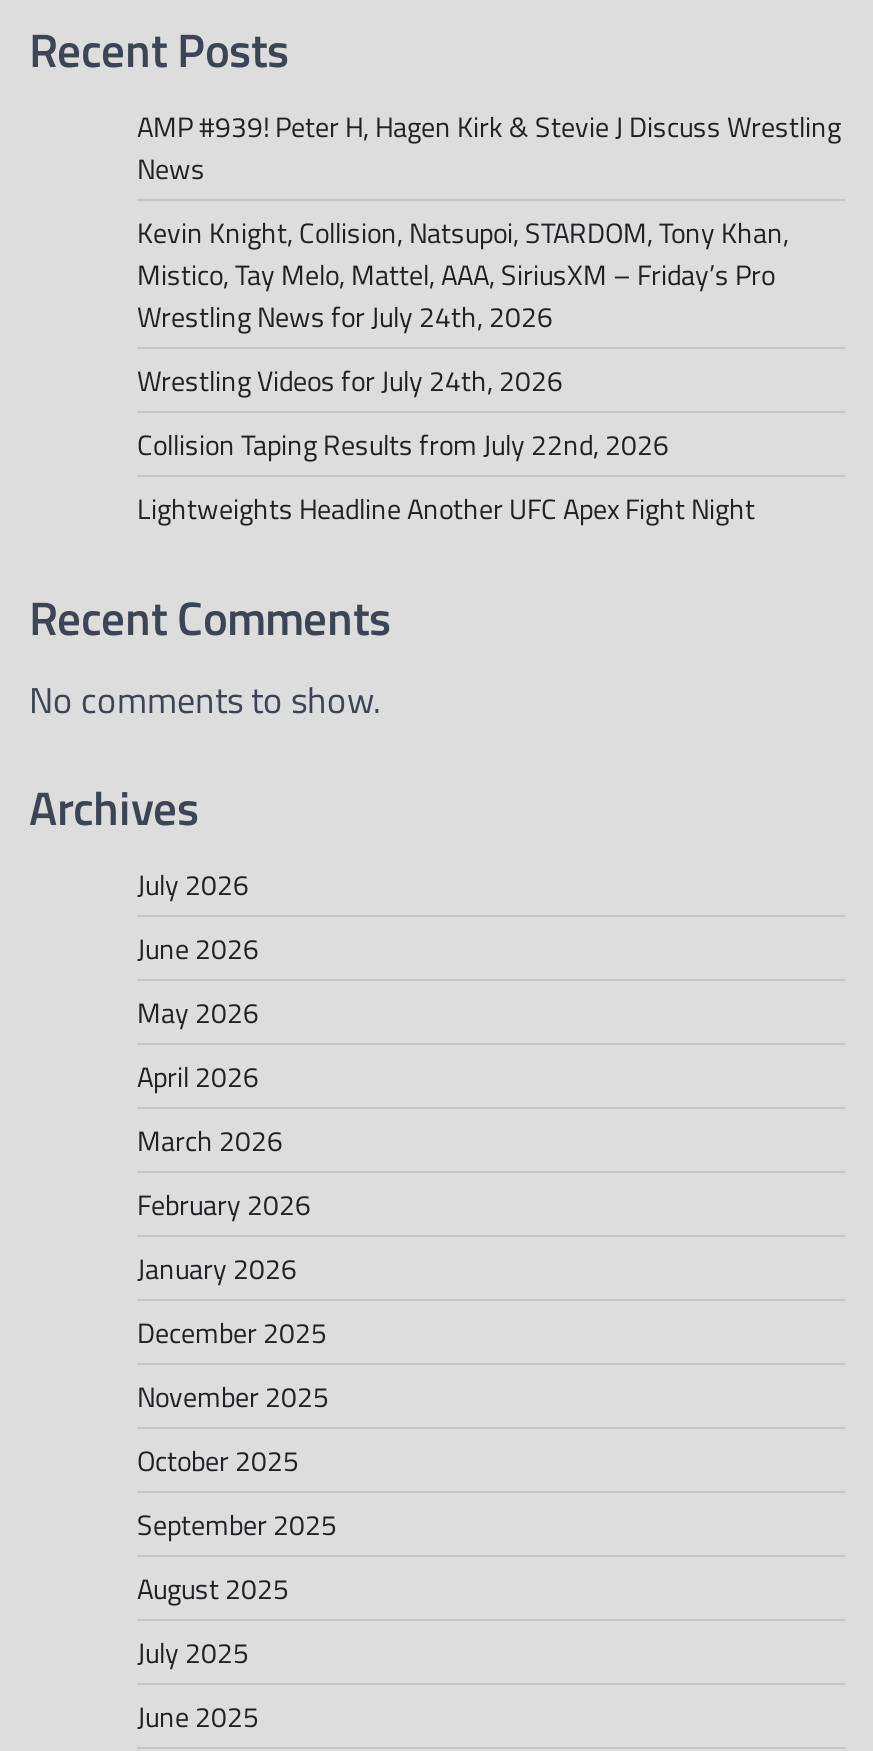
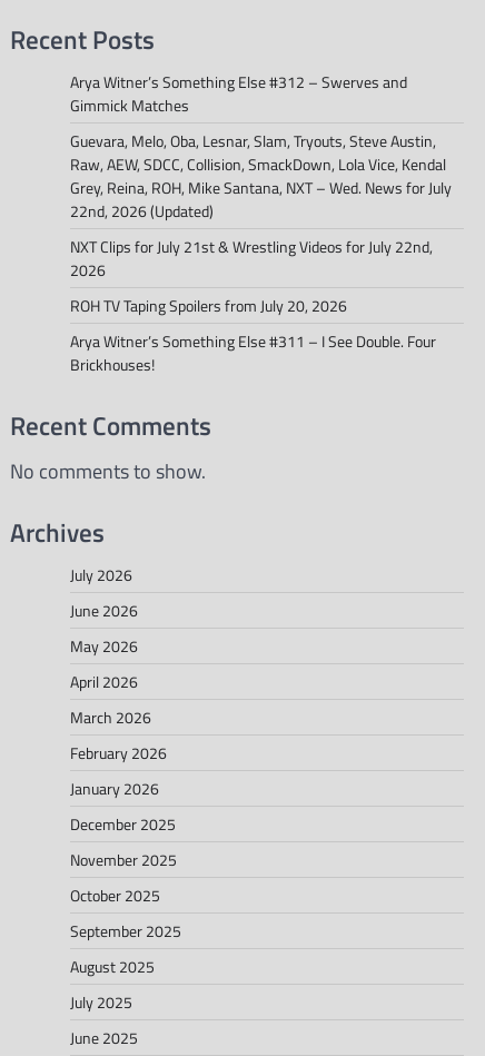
- AMP #939! Peter H, Hagen Kirk & Stevie J Discuss Wrestling
- News
+ Arya Witner’s Something Else #312 – Swerves and
+ Gimmick Matches

- Kevin Knight, Collision, Natsupoi, STARDOM, Tony Khan,
- Mistico, Tay Melo, Mattel, AAA, SiriusXM – Friday’s Pro
- Wrestling News for July 24th, 2026
+ Guevara, Melo, Oba, Lesnar, Slam, Tryouts, Steve Austin,
+ Raw, AEW, SDCC, Collision, SmackDown, Lola Vice, Kendal
+ Grey, Reina, ROH, Mike Santana, NXT – Wed. News for July
+ 22nd, 2026 (Updated)

- Wrestling Videos for July 24th, 2026
+ NXT Clips for July 21st & Wrestling Videos for July 22nd,
+ 2026

- Collision Taping Results from July 22nd, 2026
+ ROH TV Taping Spoilers from July 20, 2026

- Lightweights Headline Another UFC Apex Fight Night
+ Arya Witner’s Something Else #311 – I See Double. Four
+ Brickhouses!
